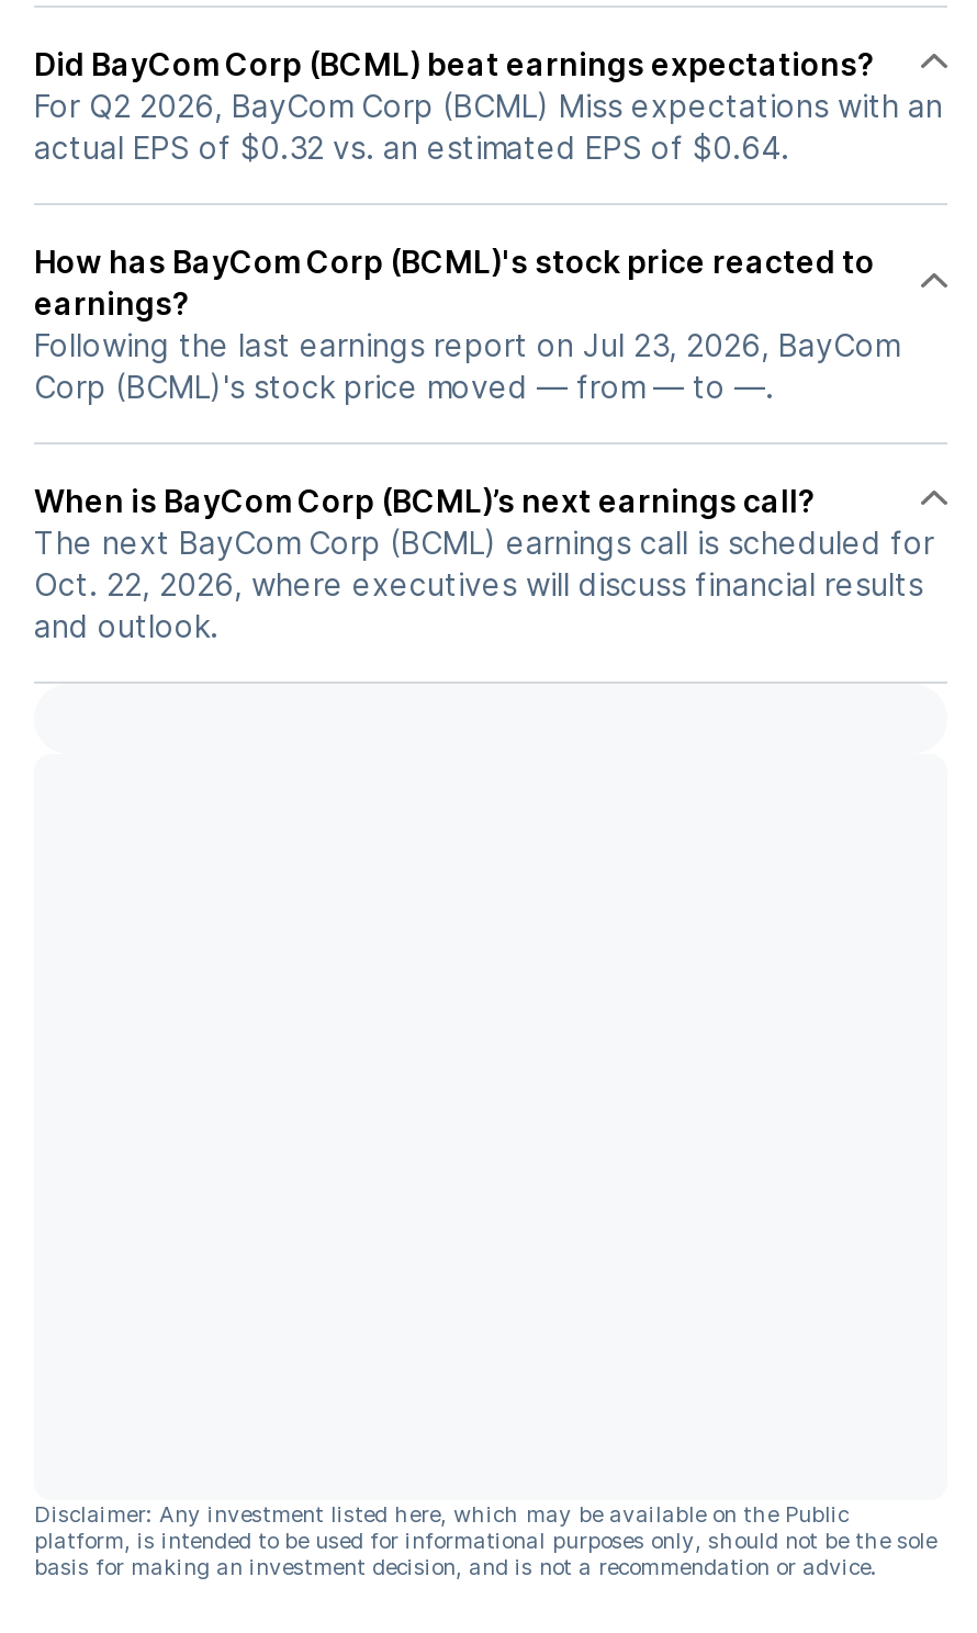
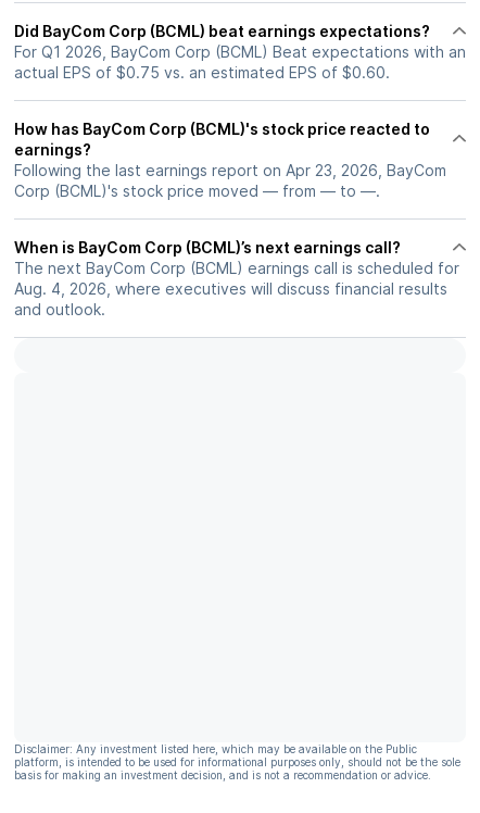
- For Q2 2026, BayCom Corp (BCML) Miss expectations with an
+ For Q1 2026, BayCom Corp (BCML) Beat expectations with an

- actual EPS of $0.32 vs. an estimated EPS of $0.64.
+ actual EPS of $0.75 vs. an estimated EPS of $0.60.

- Following the last earnings report on Jul 23, 2026, BayCom
+ Following the last earnings report on Apr 23, 2026, BayCom

- Oct. 22, 2026, where executives will discuss financial results
+ Aug. 4, 2026, where executives will discuss financial results
